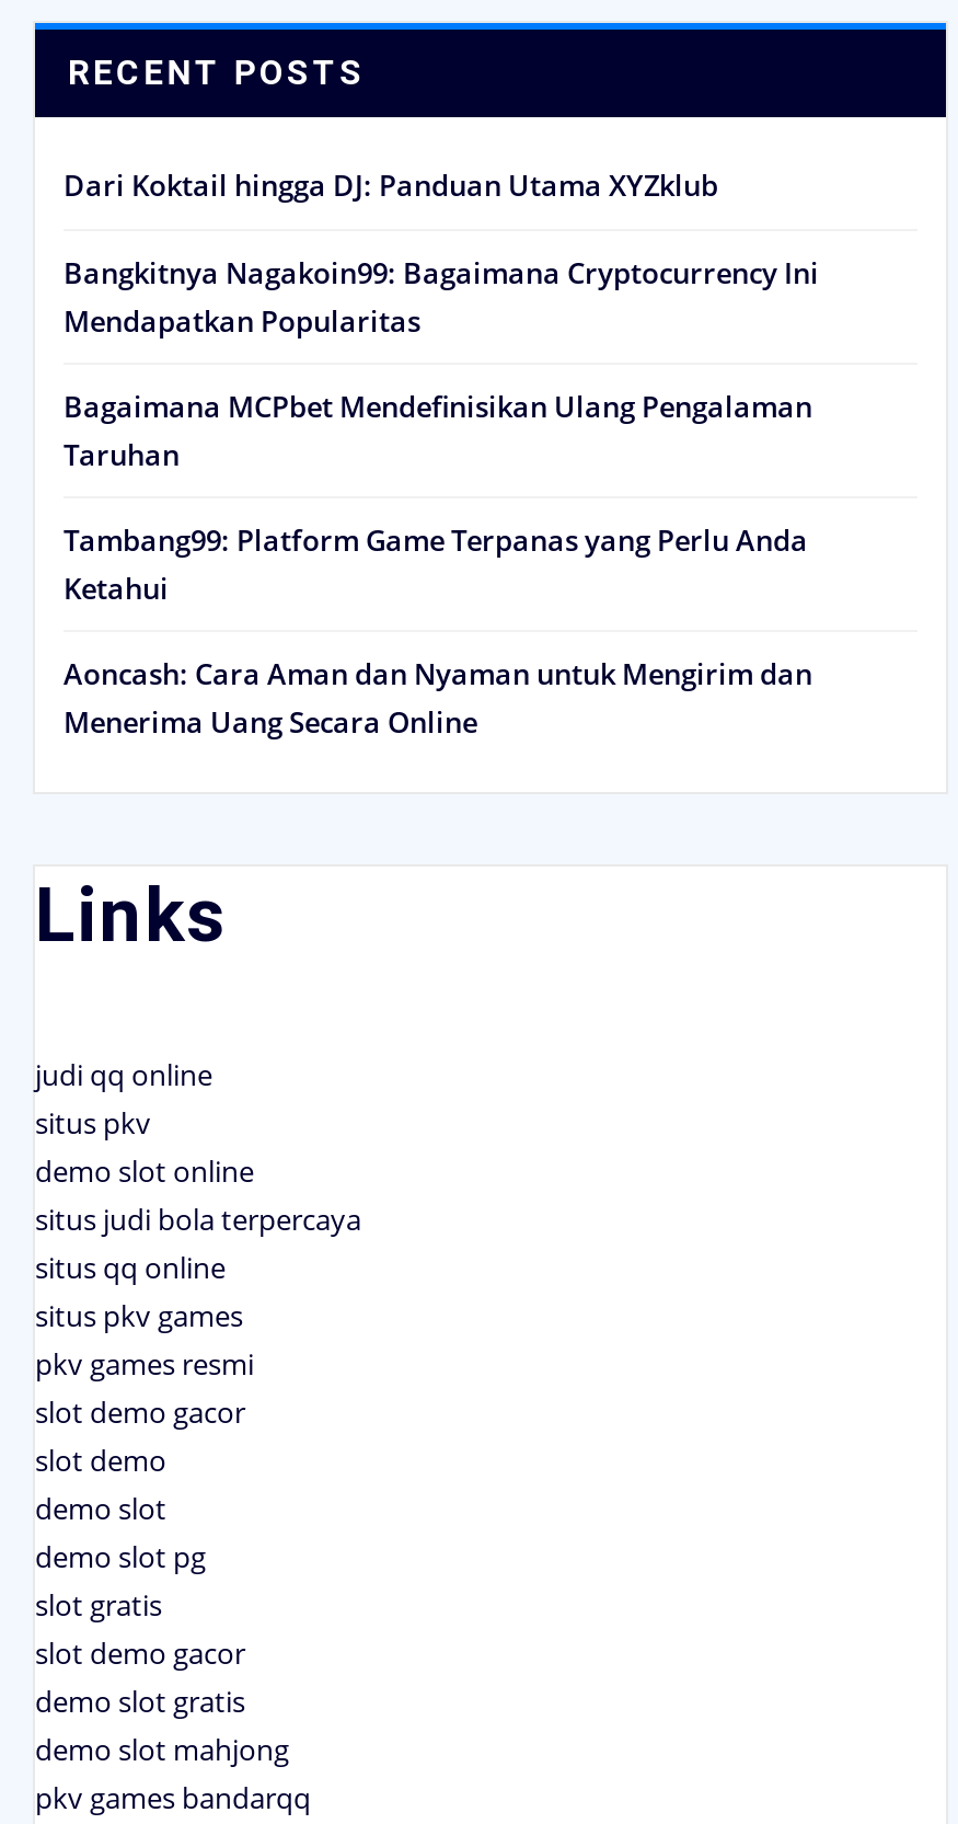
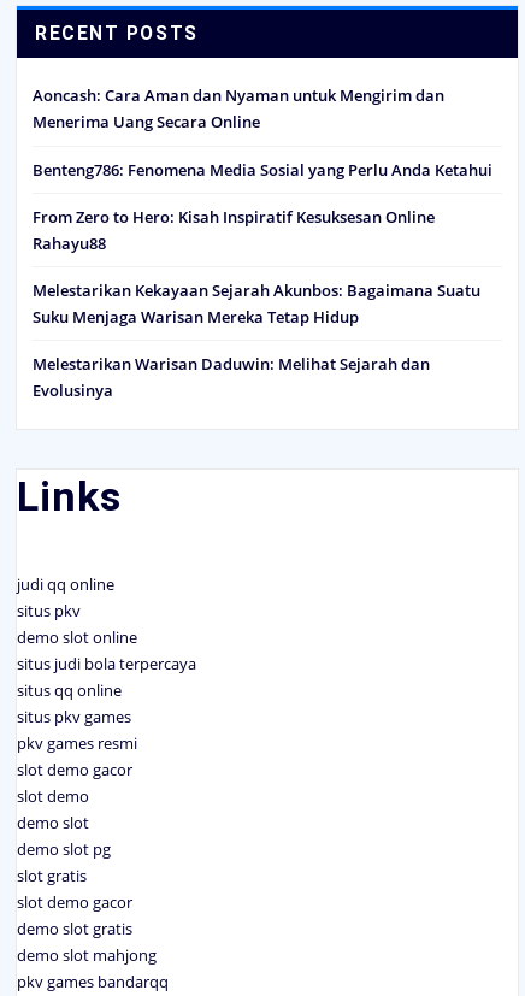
- Dari Koktail hingga DJ: Panduan Utama XYZklub
- Bangkitnya Nagakoin99: Bagaimana Cryptocurrency Ini
- Mendapatkan Popularitas
- Bagaimana MCPbet Mendefinisikan Ulang Pengalaman
- Taruhan
- Tambang99: Platform Game Terpanas yang Perlu Anda
- Ketahui

moved up: Aoncash: Cara Aman dan Nyaman untuk Mengirim dan | Menerima Uang Secara Online

+ Benteng786: Fenomena Media Sosial yang Perlu Anda Ketahui
+ From Zero to Hero: Kisah Inspiratif Kesuksesan Online
+ Rahayu88
+ Melestarikan Kekayaan Sejarah Akunbos: Bagaimana Suatu
+ Suku Menjaga Warisan Mereka Tetap Hidup
+ Melestarikan Warisan Daduwin: Melihat Sejarah dan
+ Evolusinya
